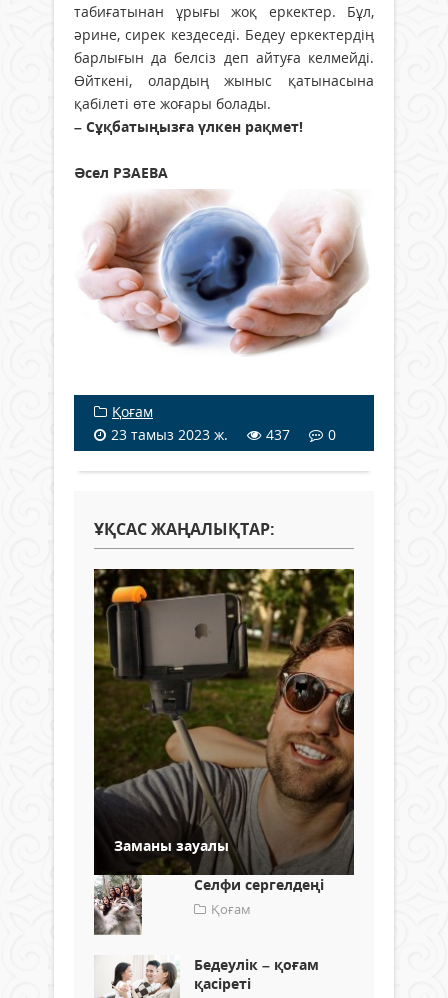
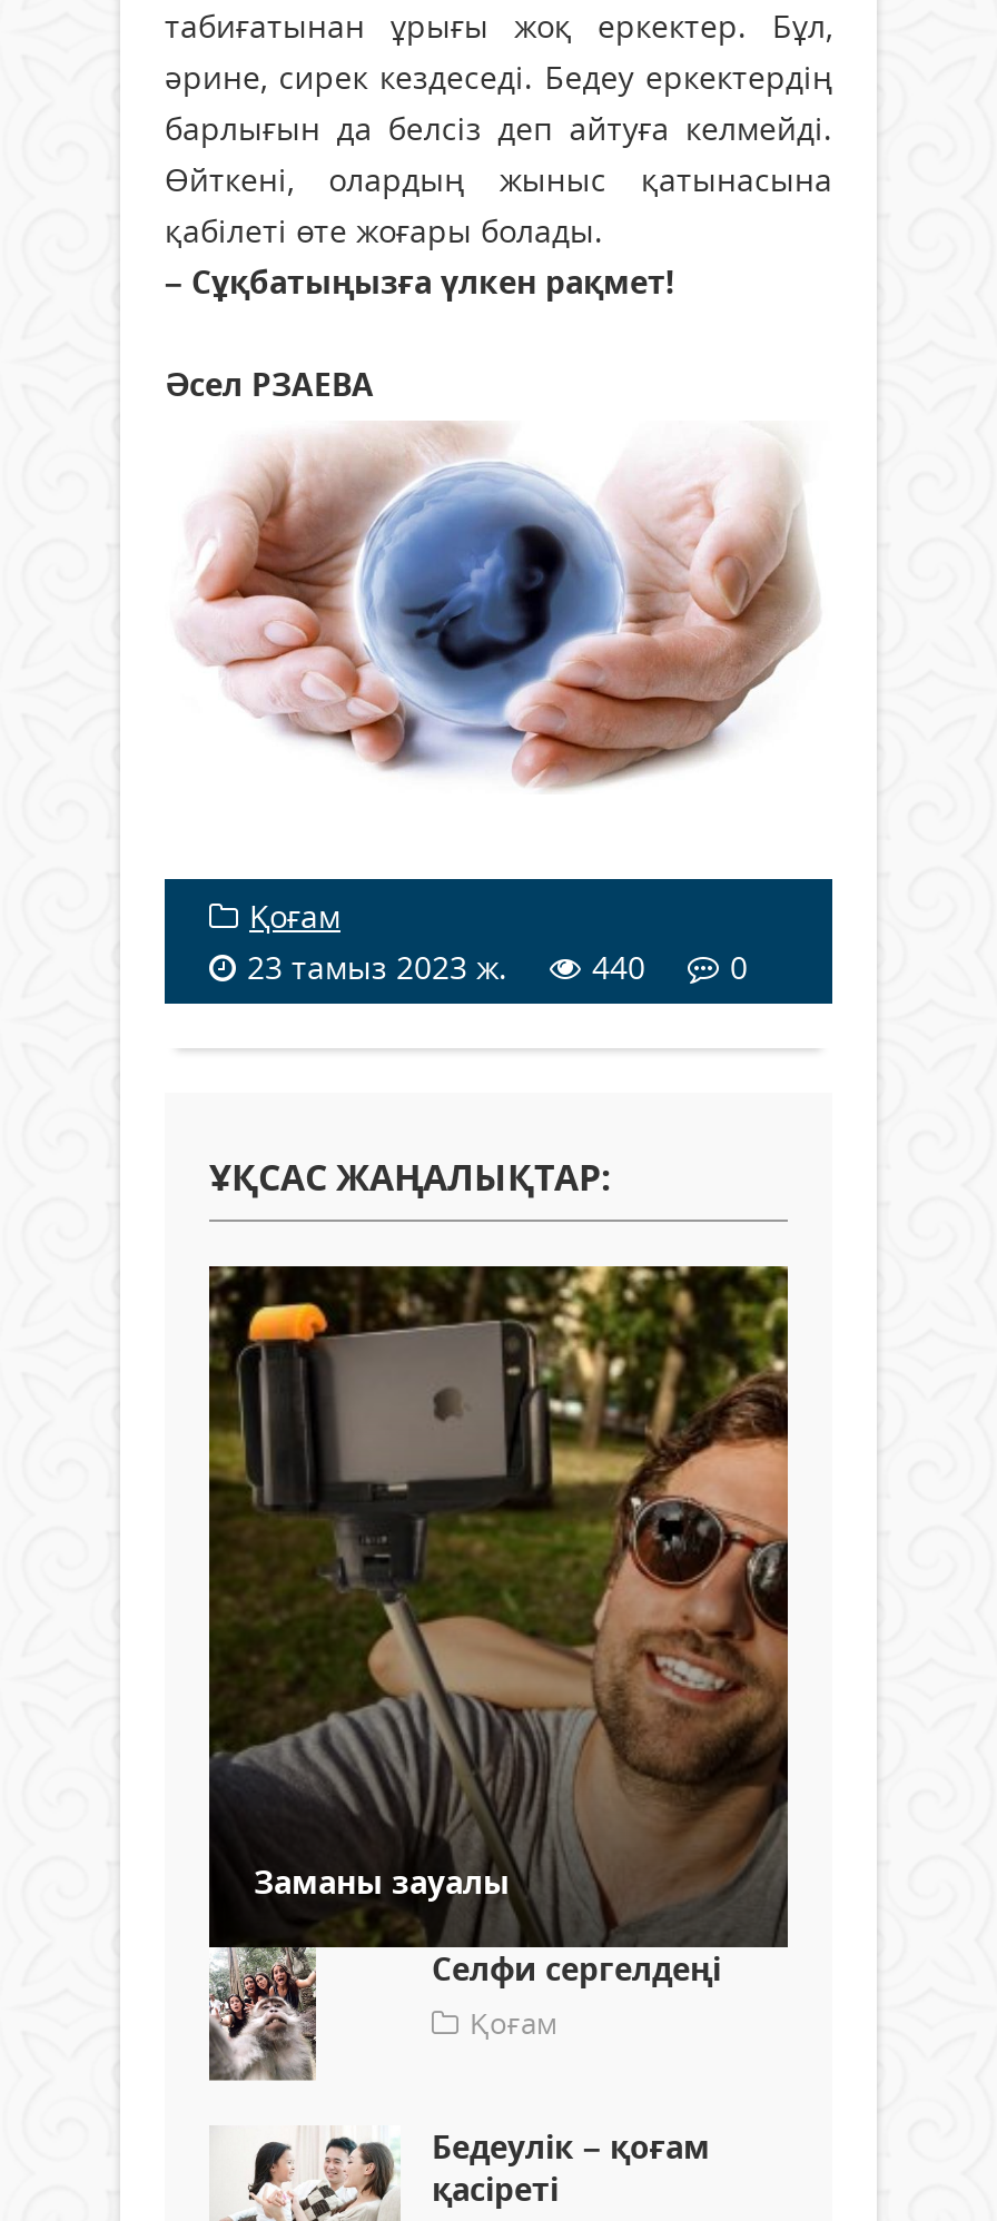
- 23 тамыз 2023 ж. 437 0
+ 23 тамыз 2023 ж. 440 0
